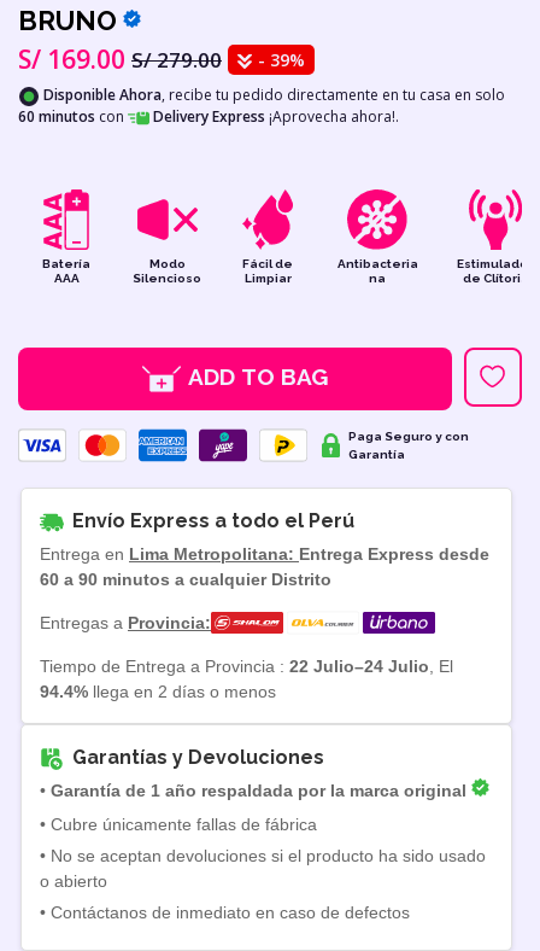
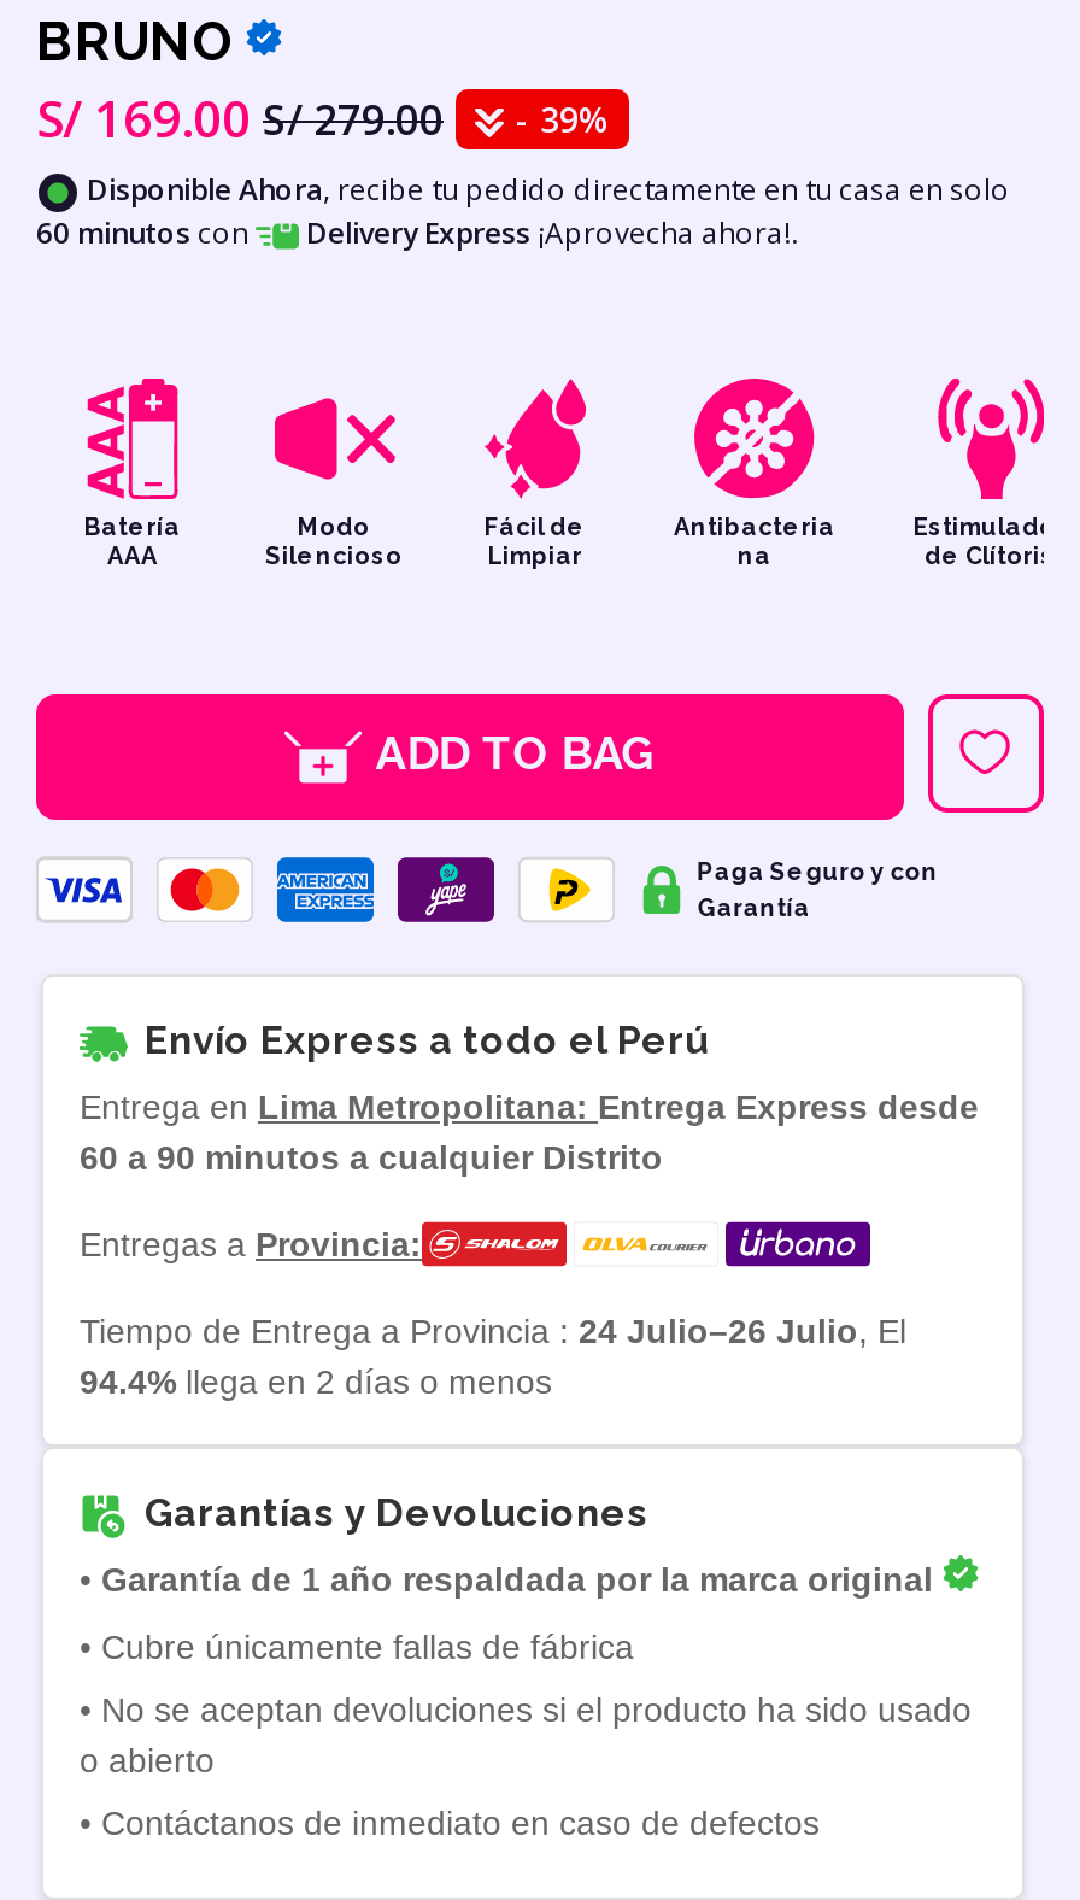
- Tiempo de Entrega a Provincia : 22 Julio–24 Julio, El
+ Tiempo de Entrega a Provincia : 24 Julio–26 Julio, El
